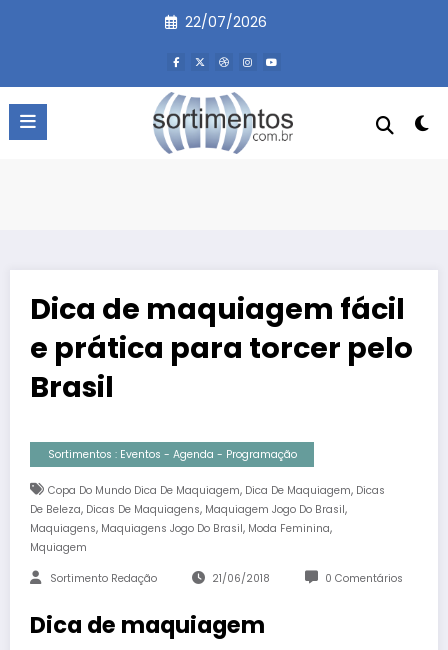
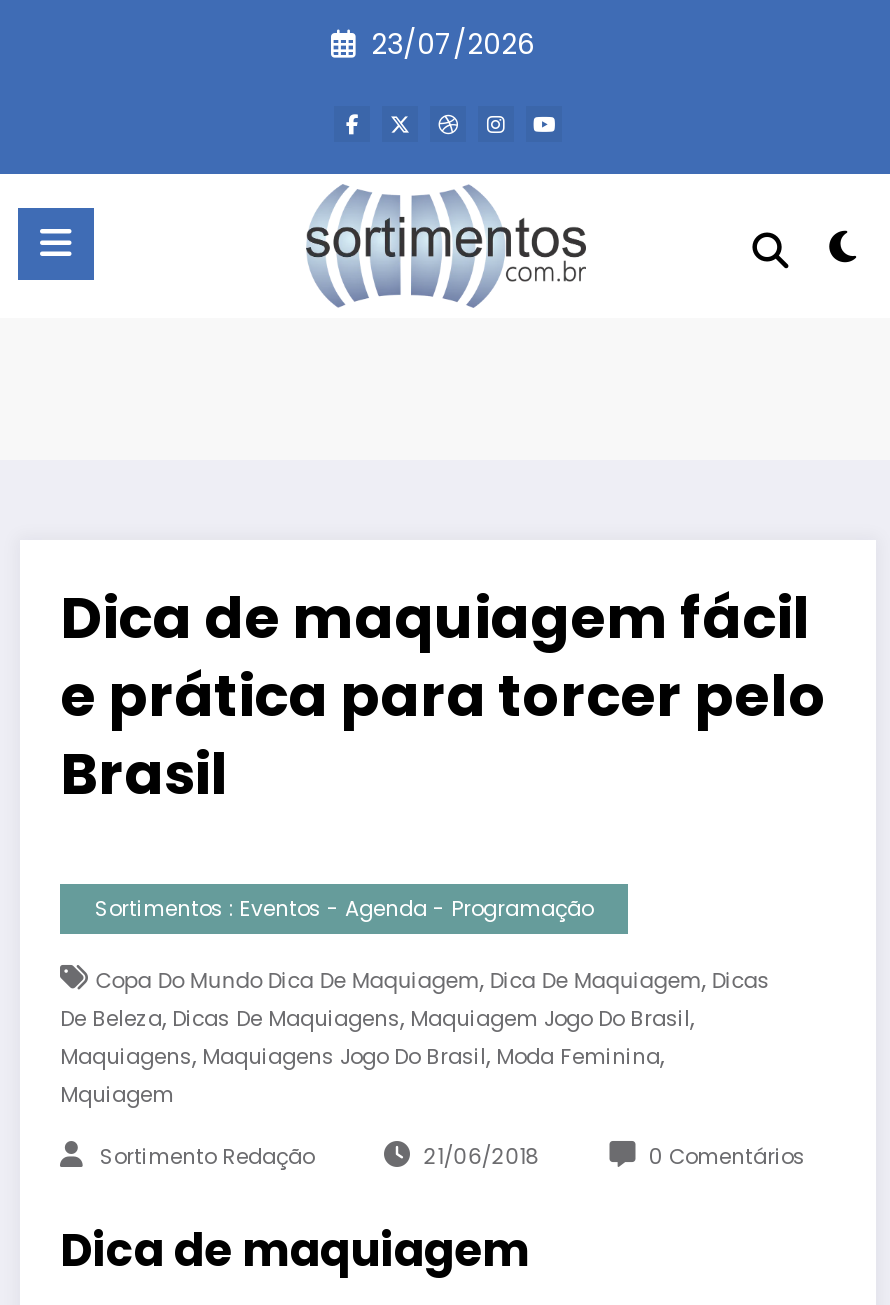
- 22/07/2026
+ 23/07/2026
